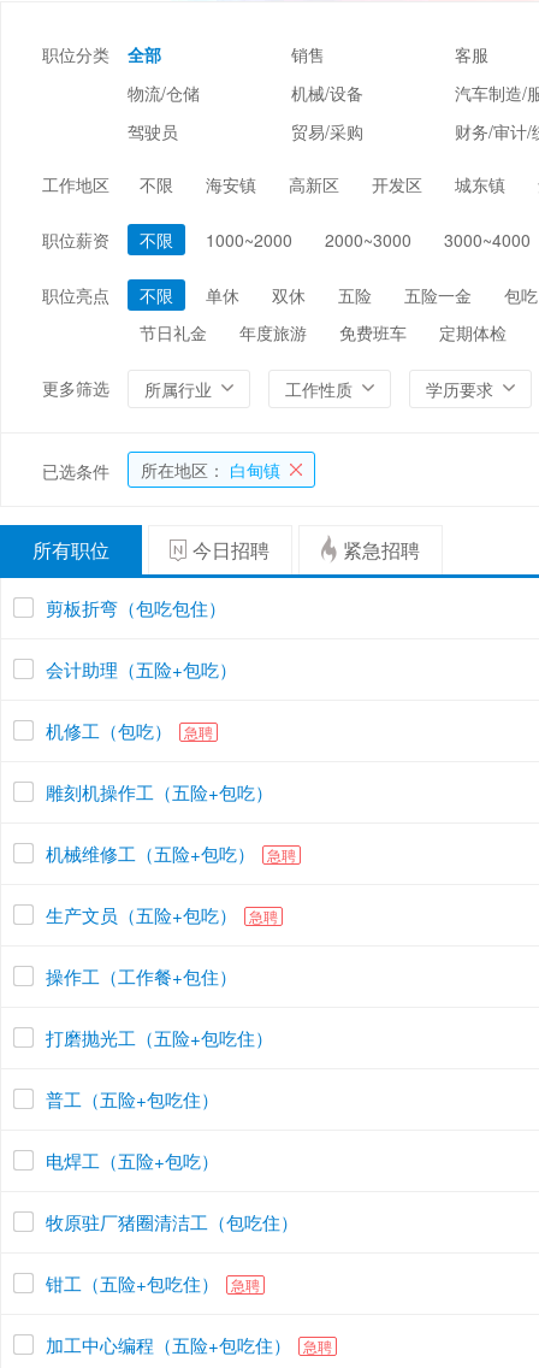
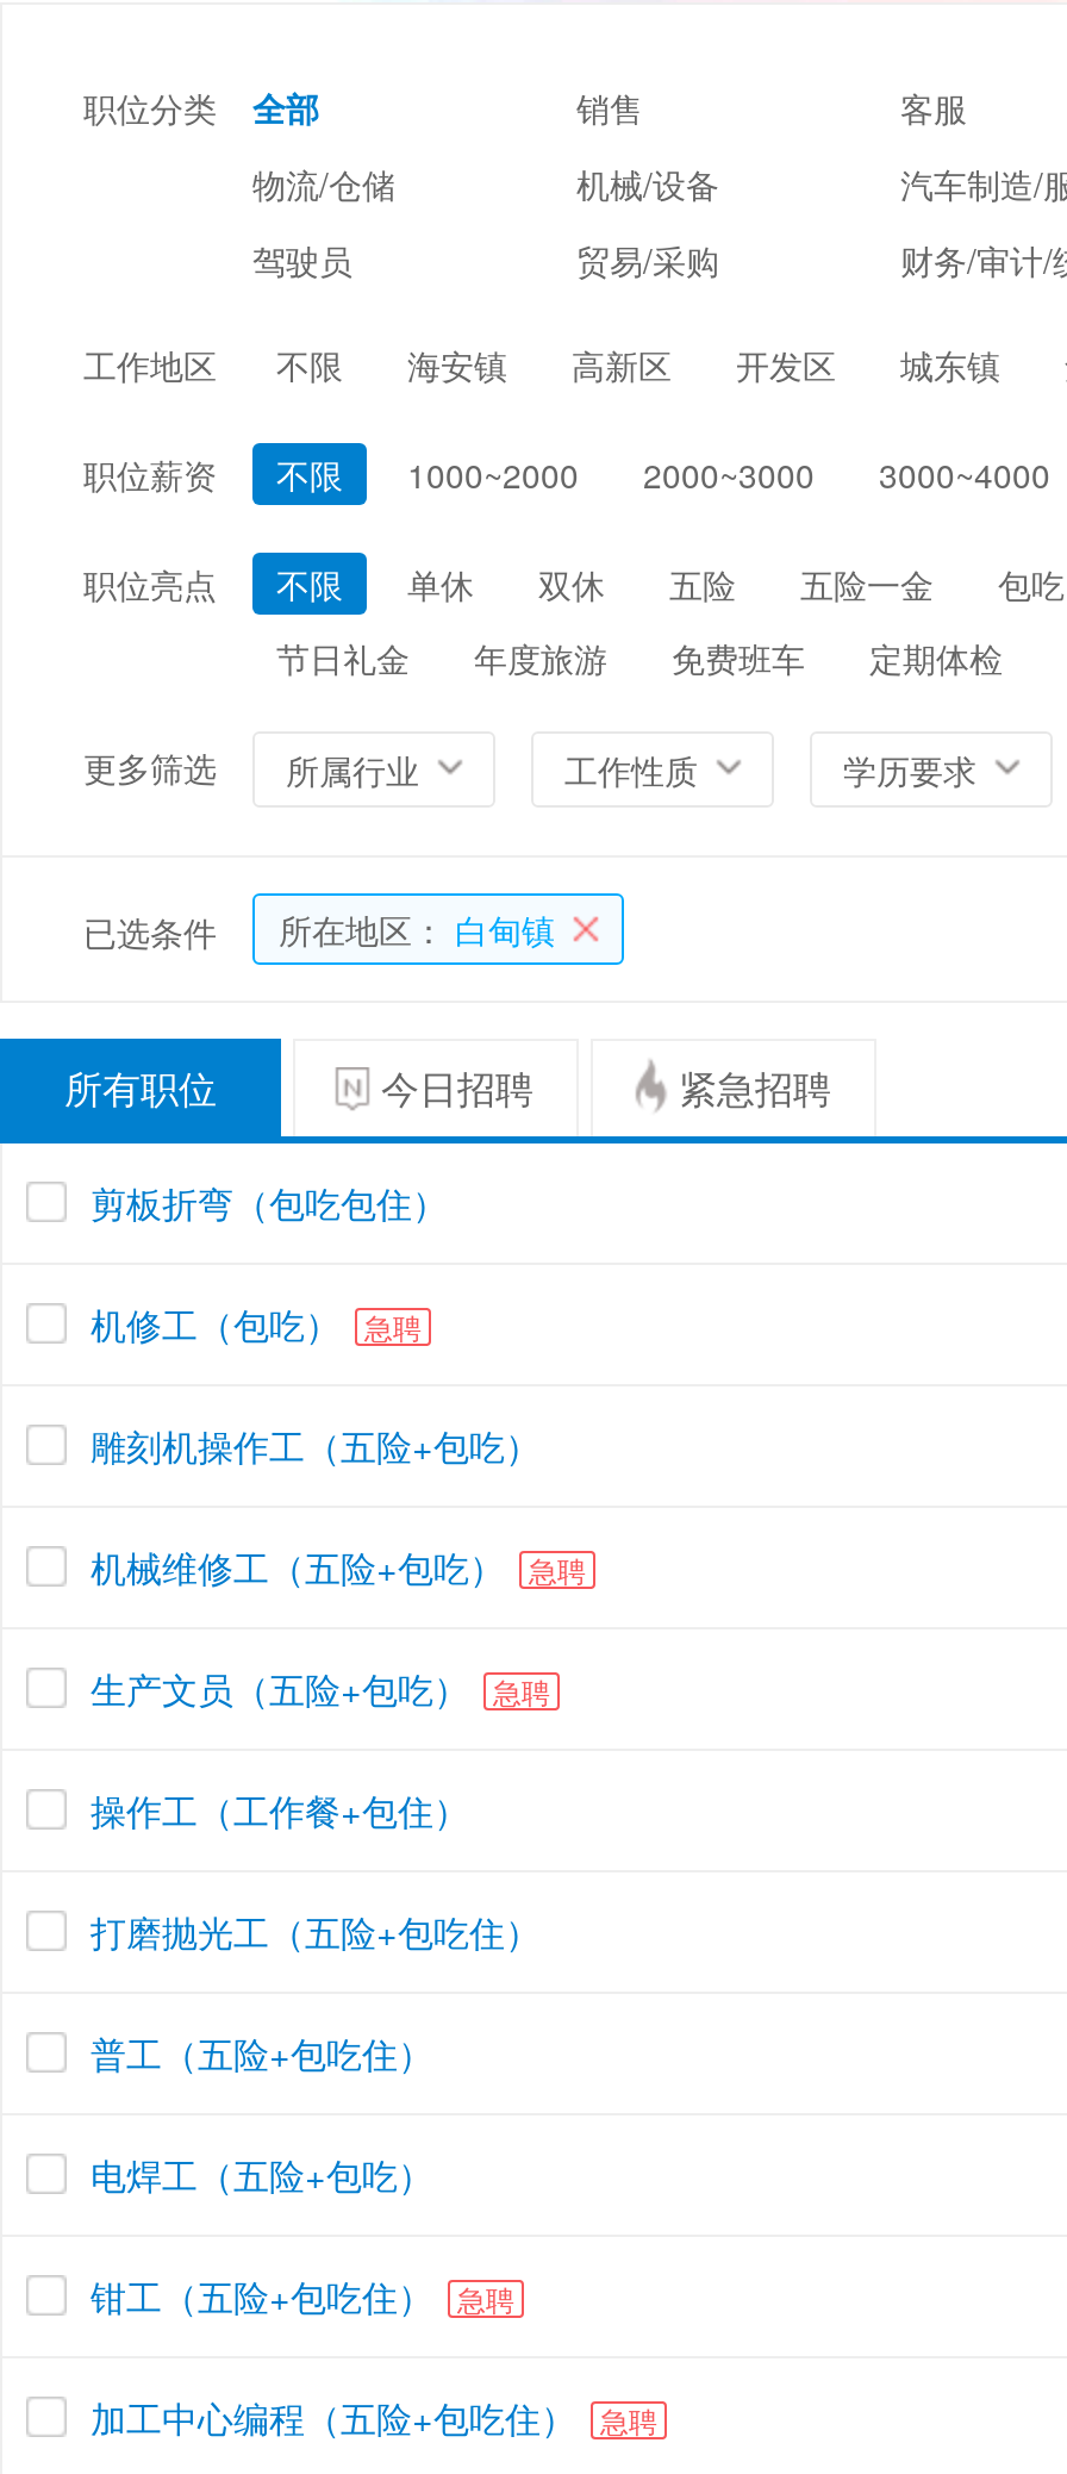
- 会计助理（五险+包吃）

- 牧原驻厂猪圈清洁工（包吃住）
